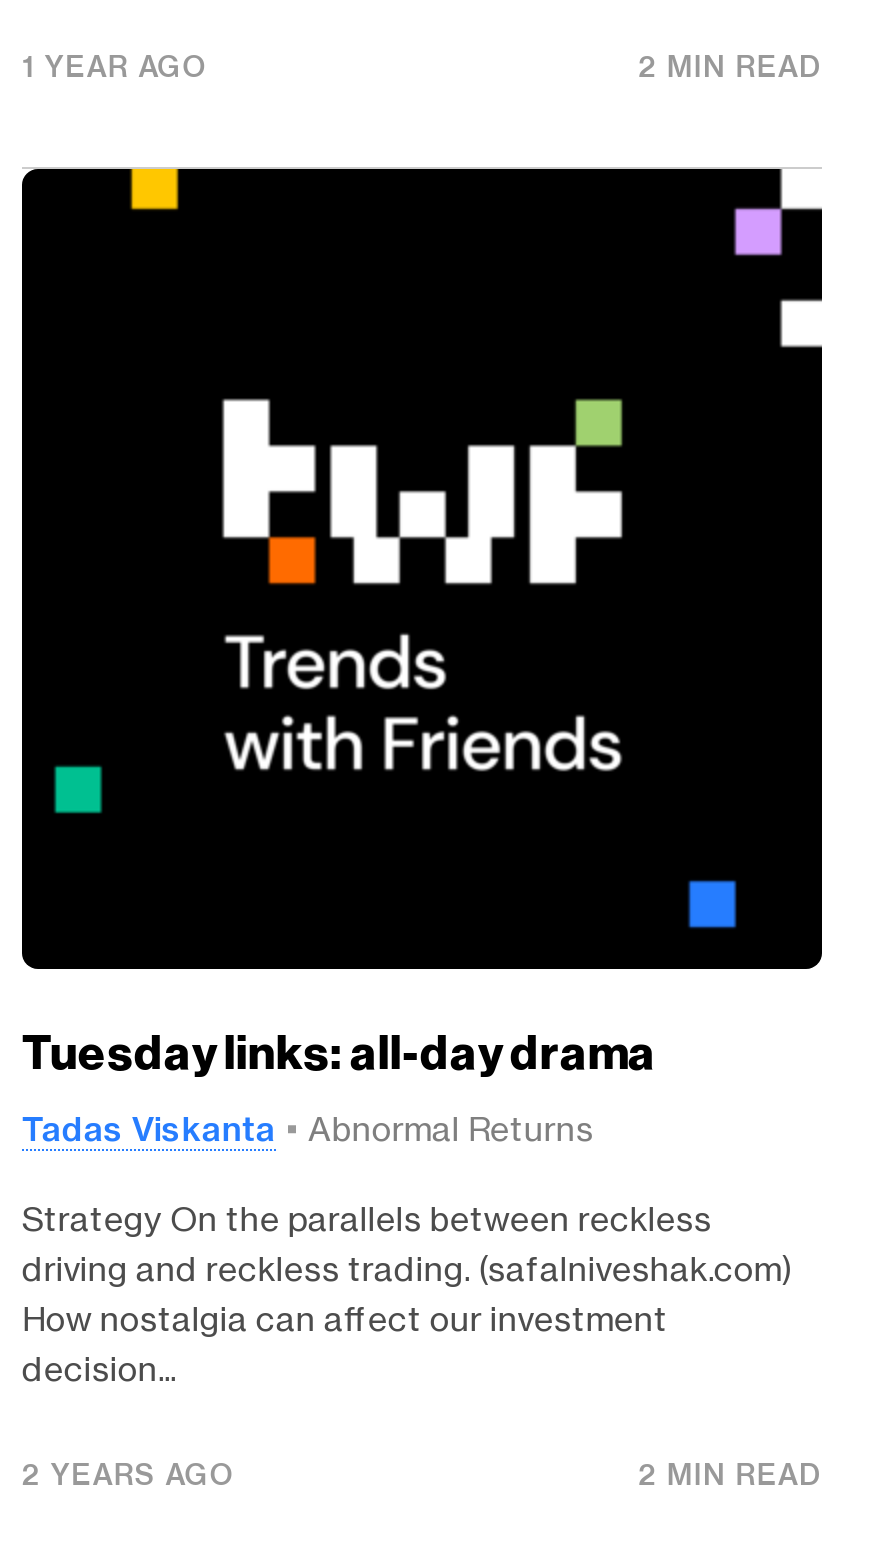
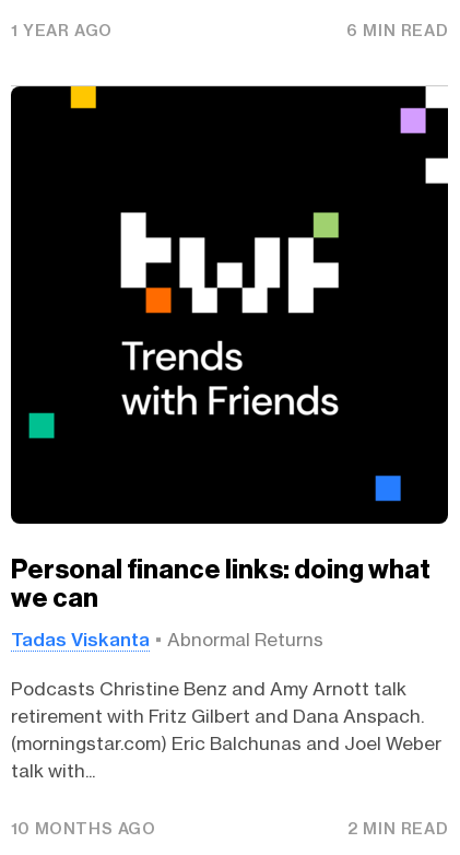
- 2 MIN READ
+ 6 MIN READ

- Tuesday links: all-day drama
+ Personal finance links: doing what
+ we can

- Strategy On the parallels between reckless
- driving and reckless trading. (safalniveshak.com)
- How nostalgia can affect our investment
- decision...
+ Podcasts Christine Benz and Amy Arnott talk
+ retirement with Fritz Gilbert and Dana Anspach.
+ (morningstar.com) Eric Balchunas and Joel Weber
+ talk with...

- 2 YEARS AGO
+ 10 MONTHS AGO
